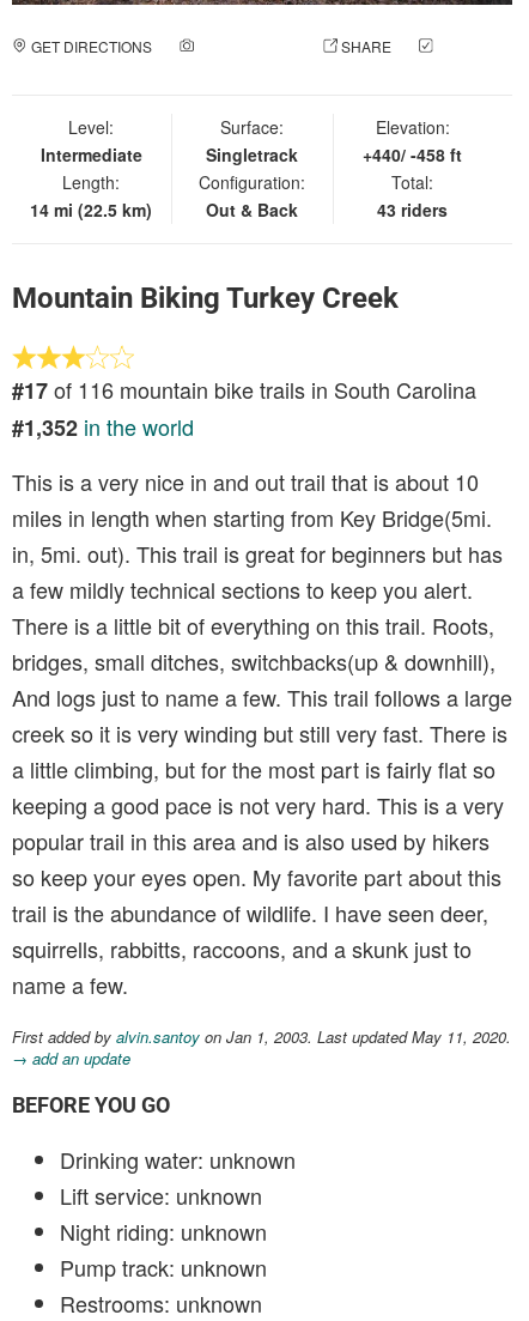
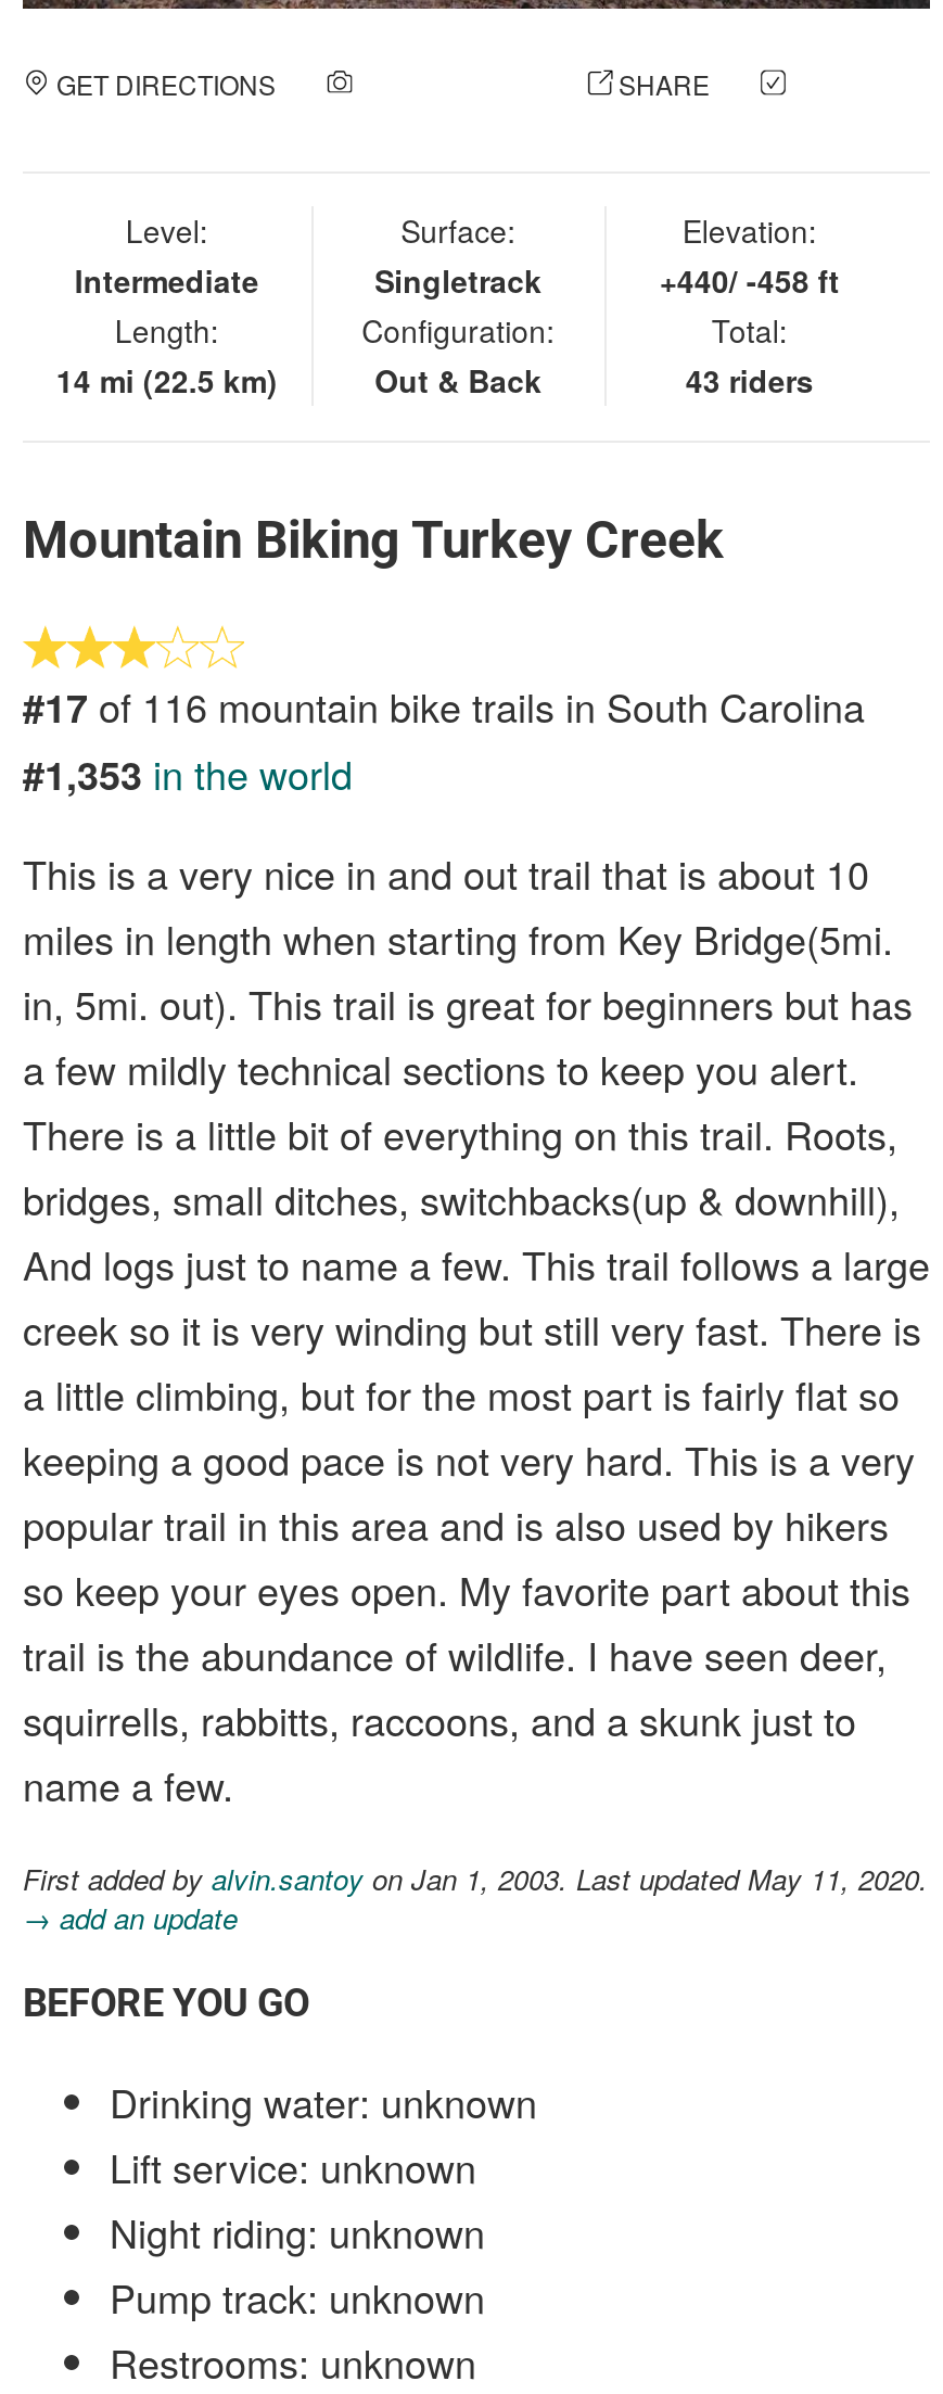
- #1,352 in the world
+ #1,353 in the world
